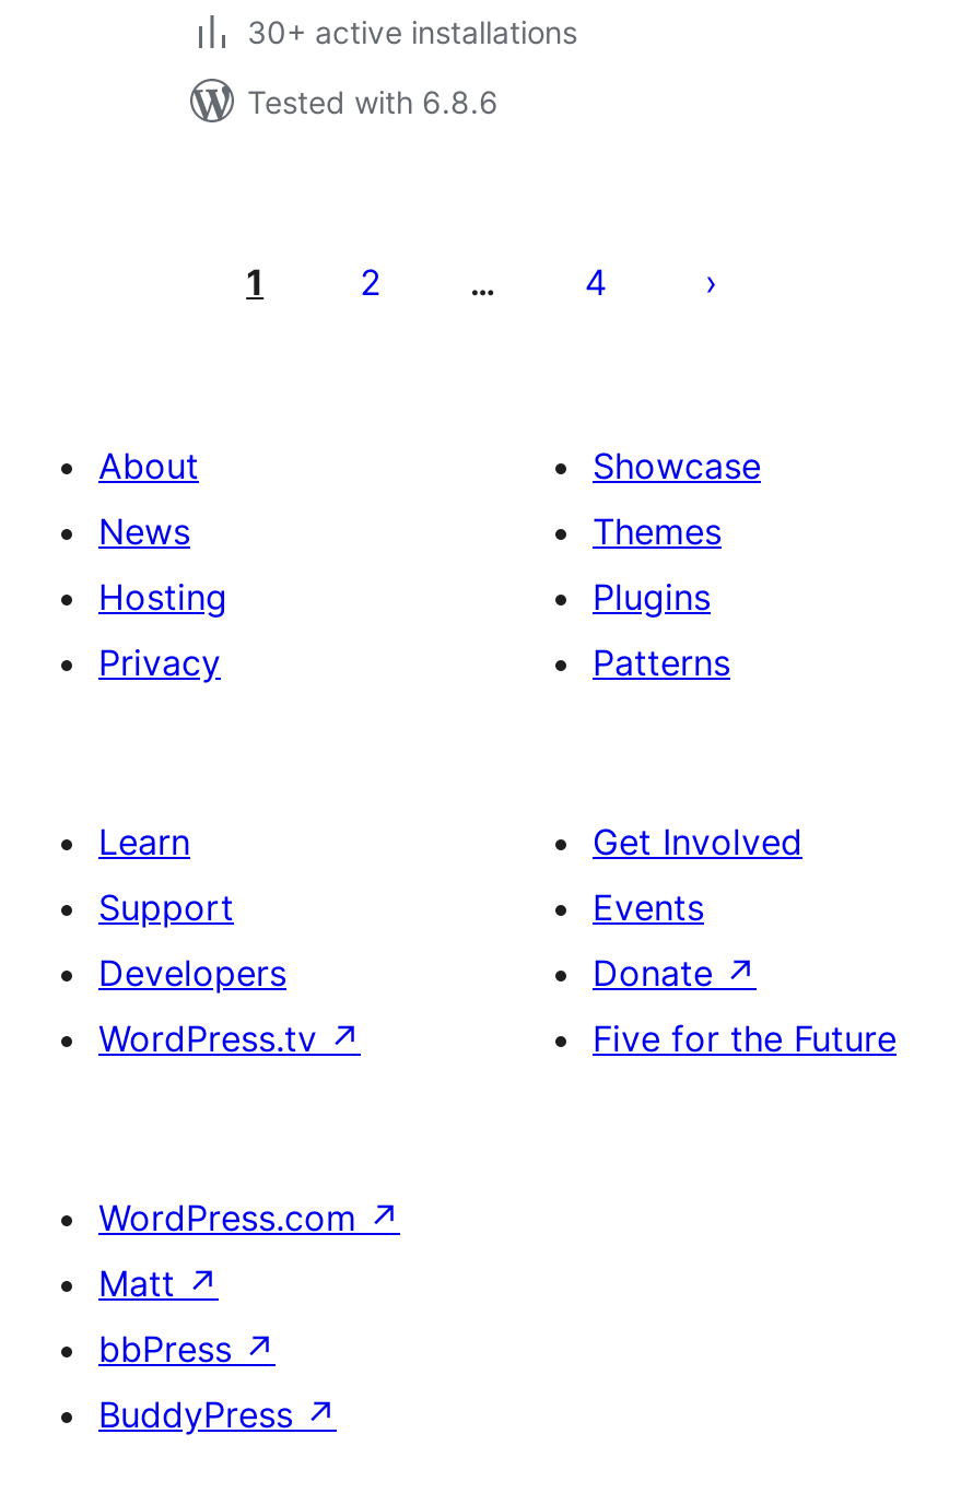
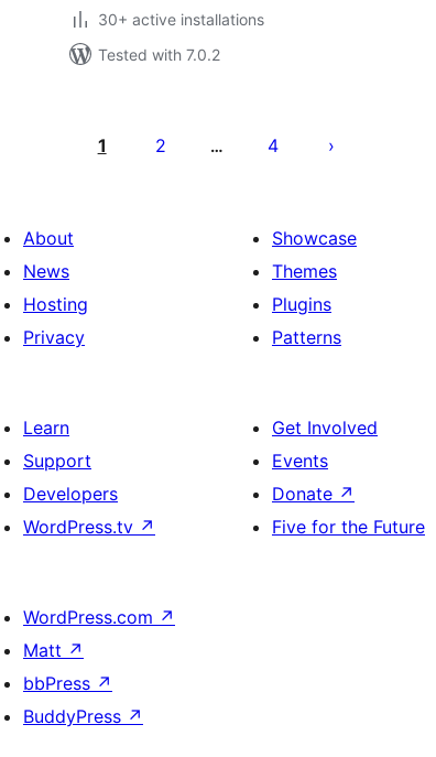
- Tested with 6.8.6
+ Tested with 7.0.2
